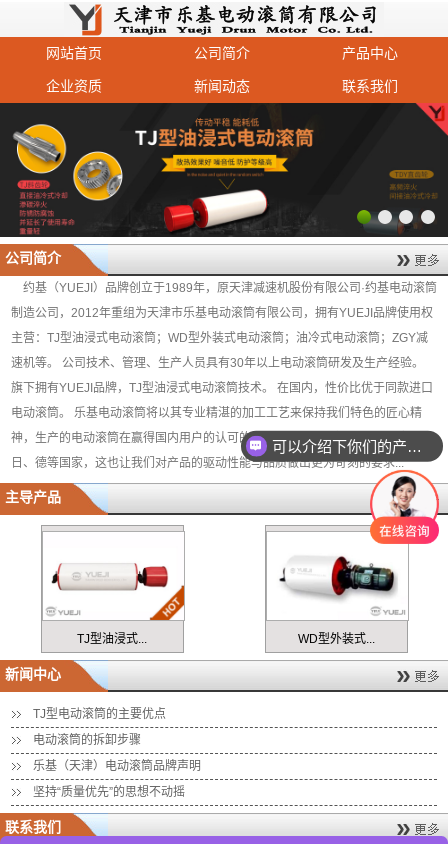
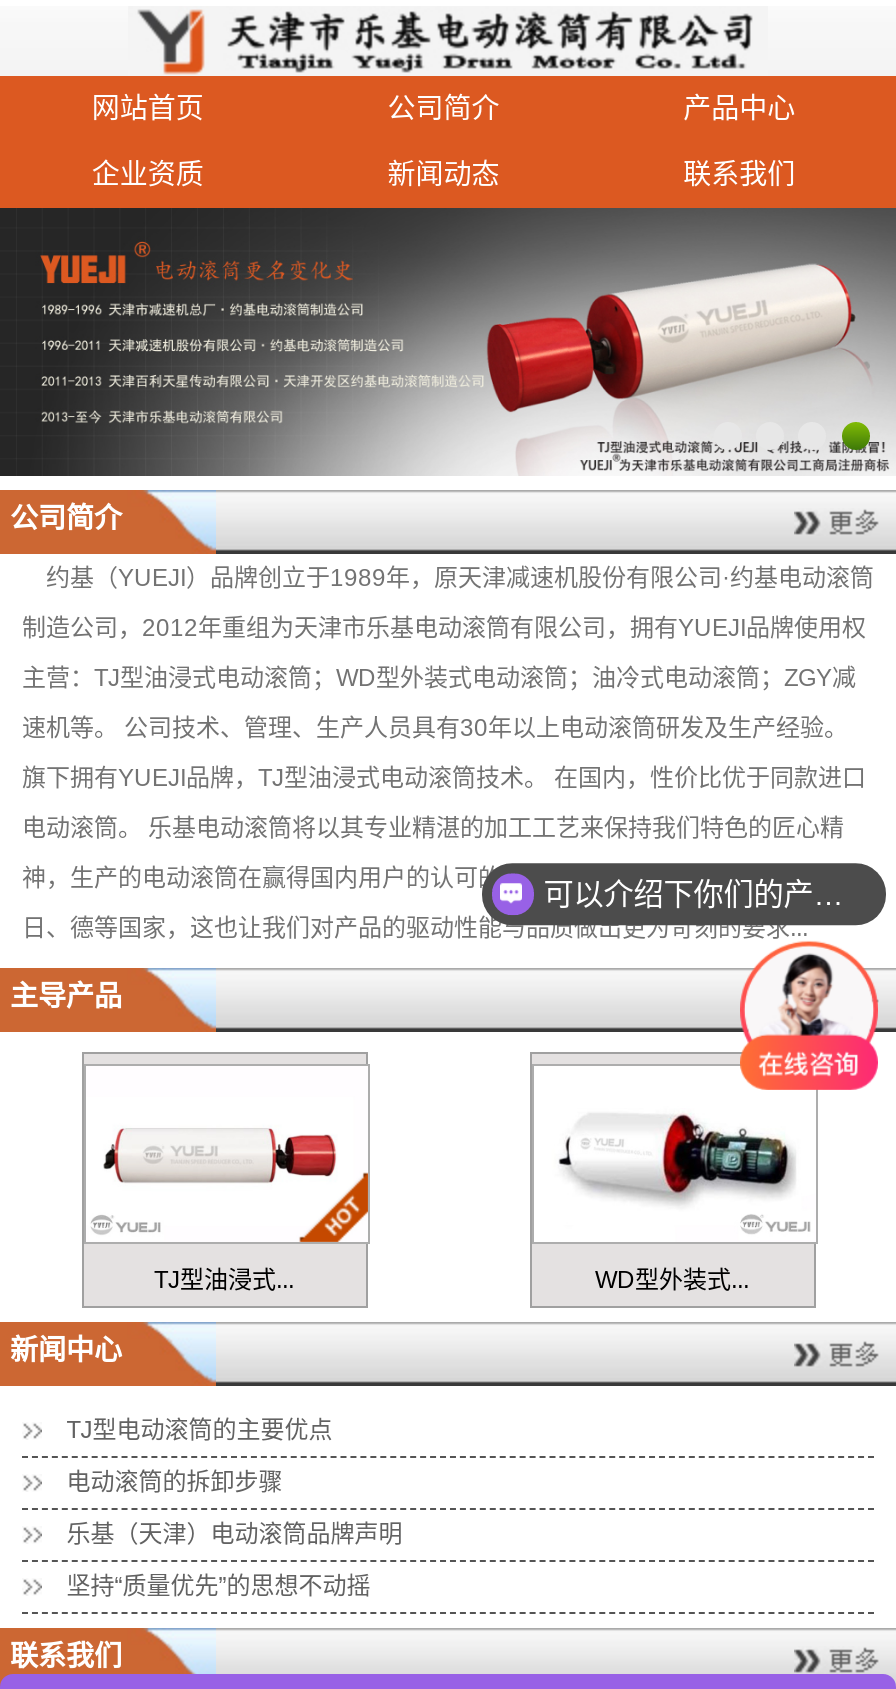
- [image]
+ [image]
